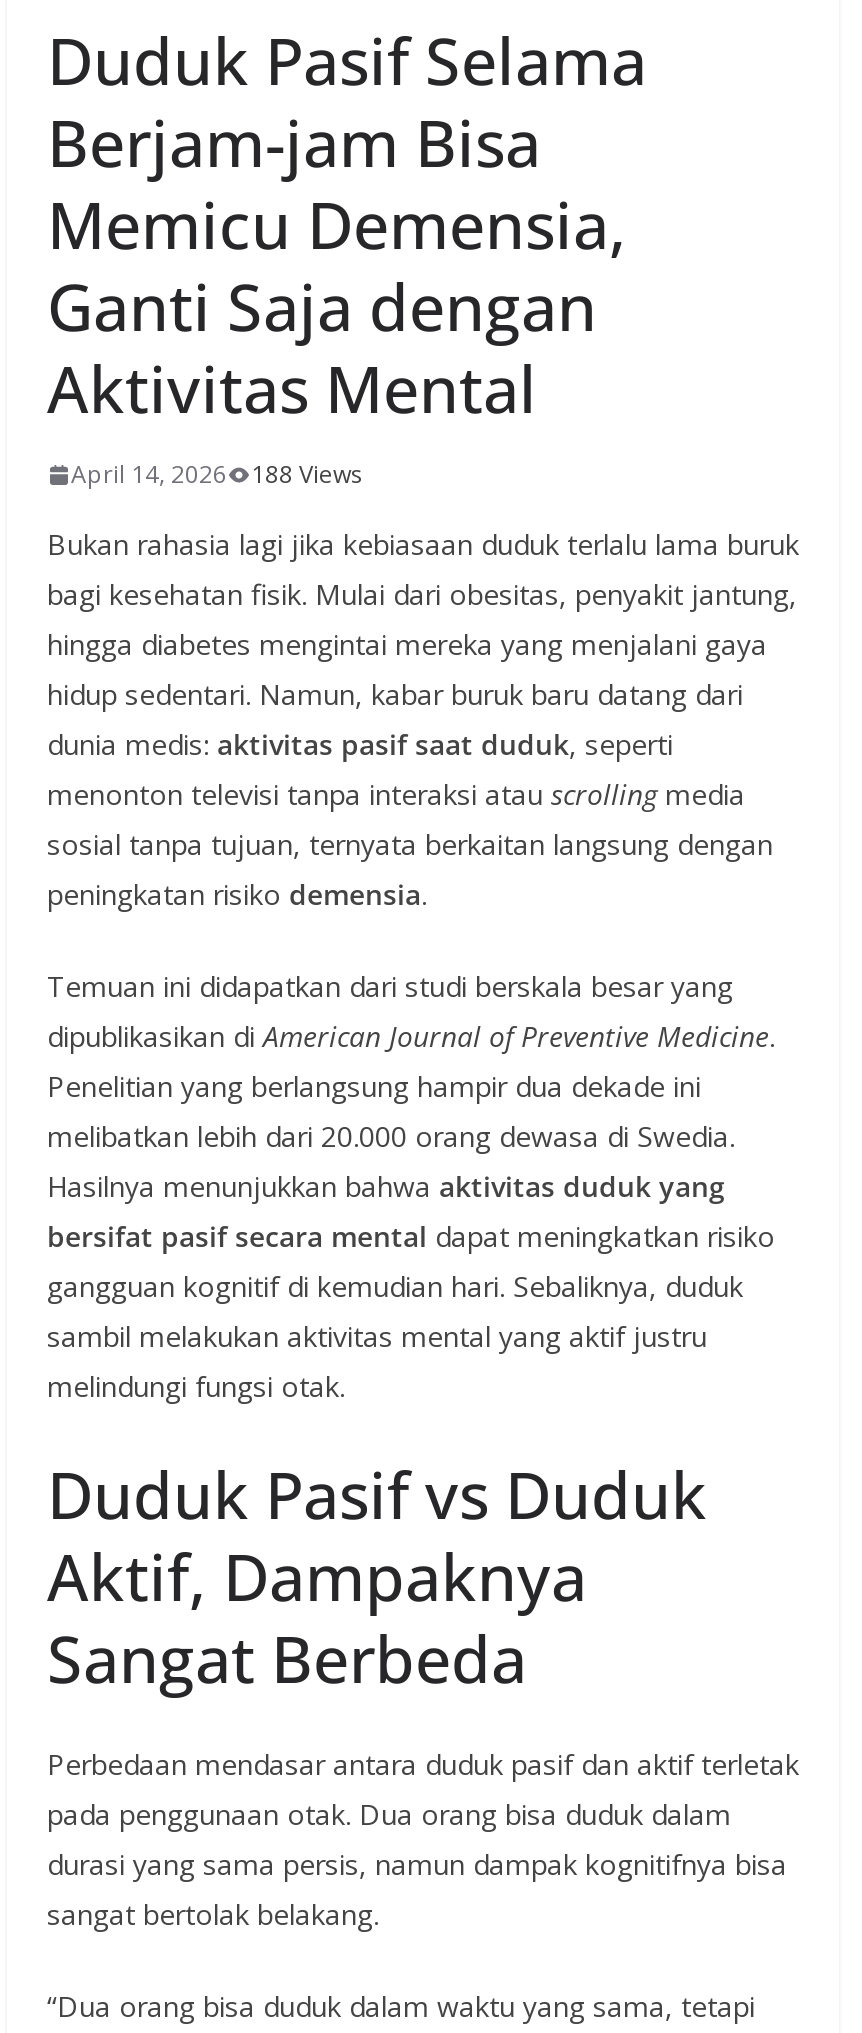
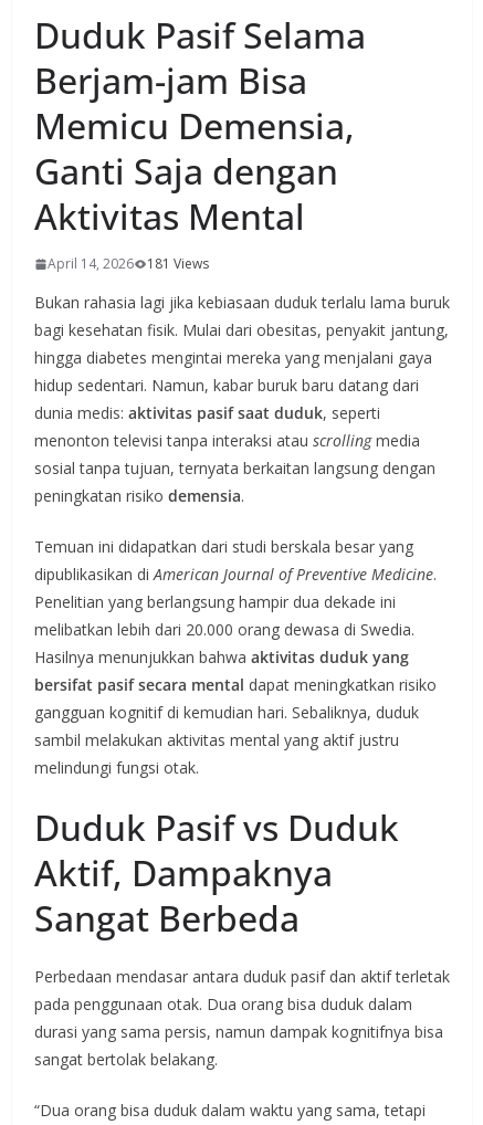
- April 14, 2026 188 Views
+ April 14, 2026 181 Views
